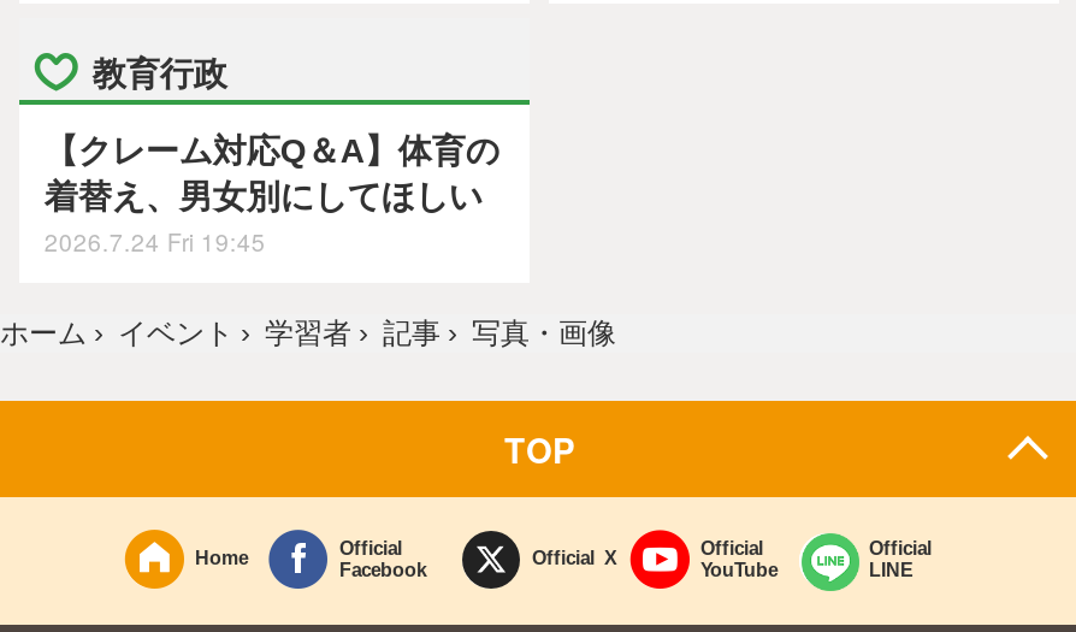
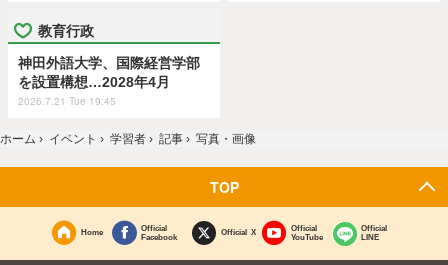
- 【クレーム対応Q＆A】体育の
- 着替え、男女別にしてほしい
- 2026.7.24 Fri 19:45
+ 神田外語大学、国際経営学部
+ を設置構想…2028年4月
+ 2026.7.21 Tue 19:45
